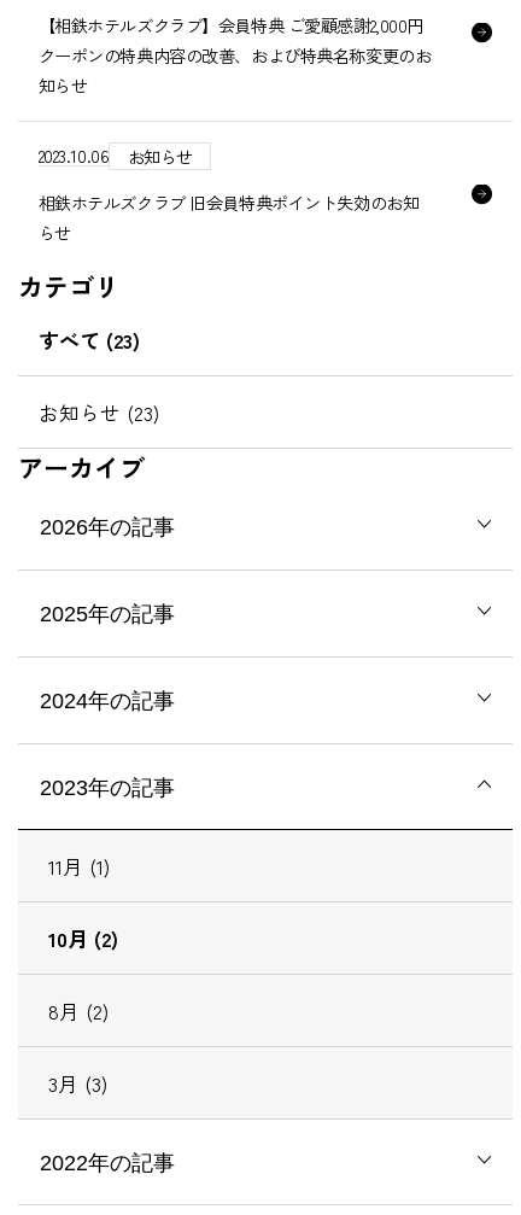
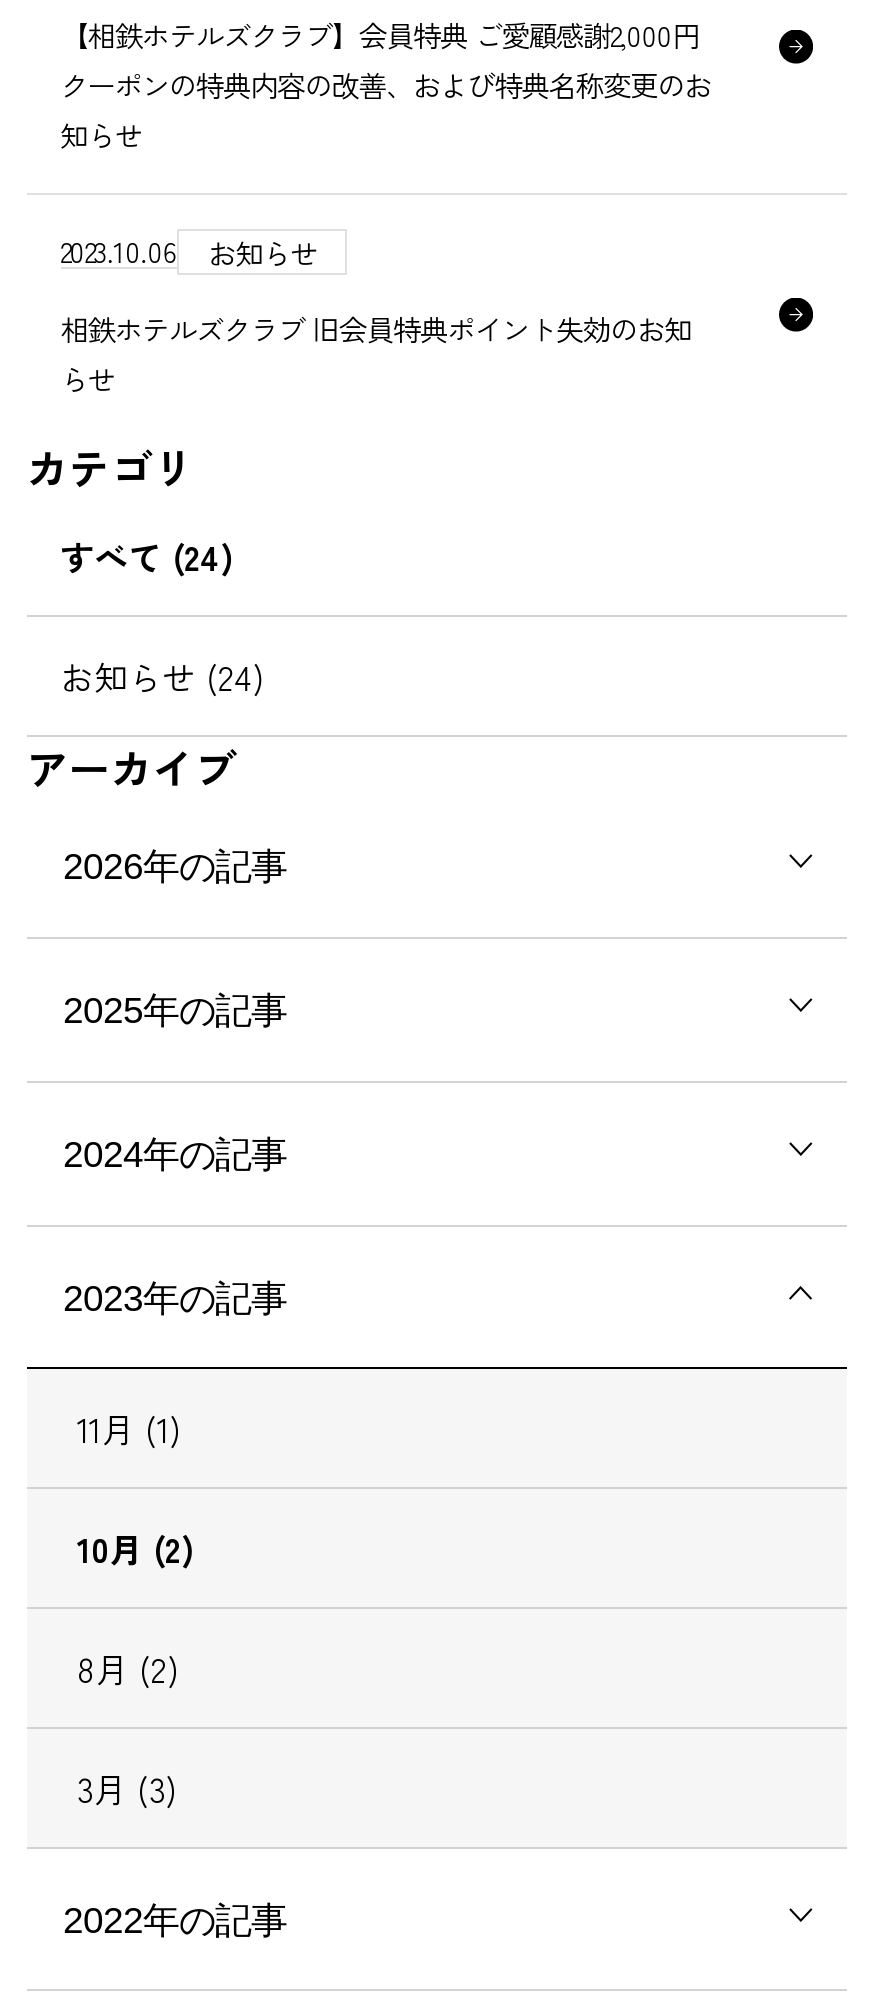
- すべて (23)
+ すべて (24)

- お知らせ (23)
+ お知らせ (24)
